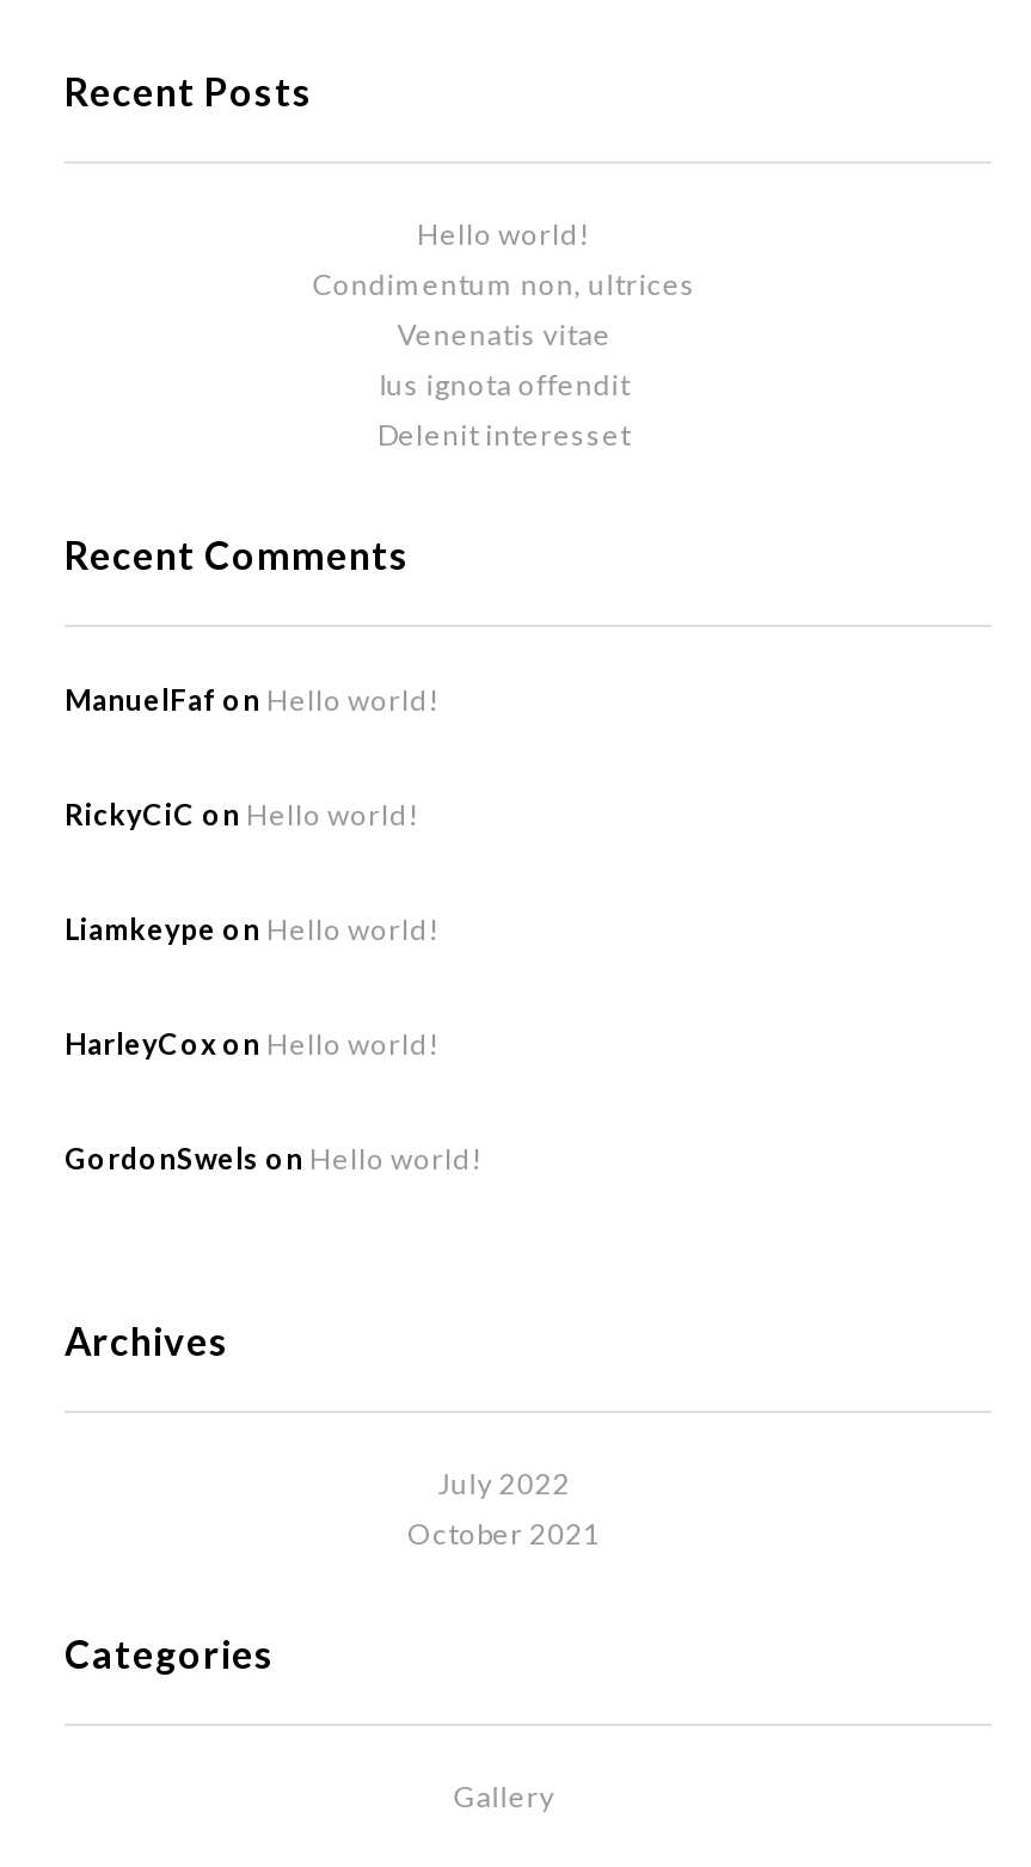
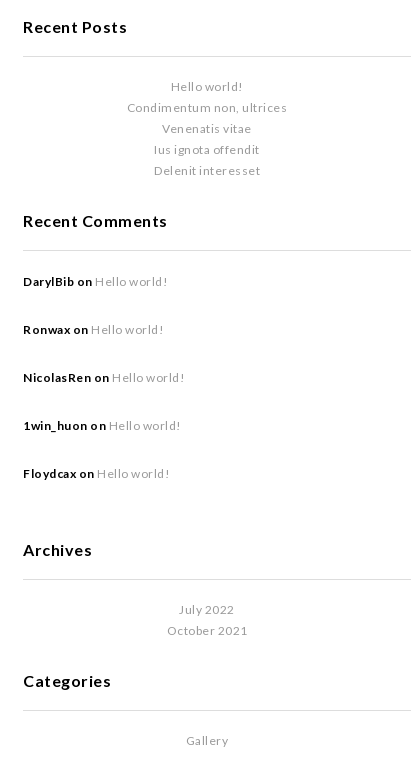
- ManuelFaf on Hello world!
+ DarylBib on Hello world!

- RickyCiC on Hello world!
+ Ronwax on Hello world!

- Liamkeype on Hello world!
+ NicolasRen on Hello world!

- HarleyCox on Hello world!
+ 1win_huon on Hello world!

- GordonSwels on Hello world!
+ Floydcax on Hello world!
